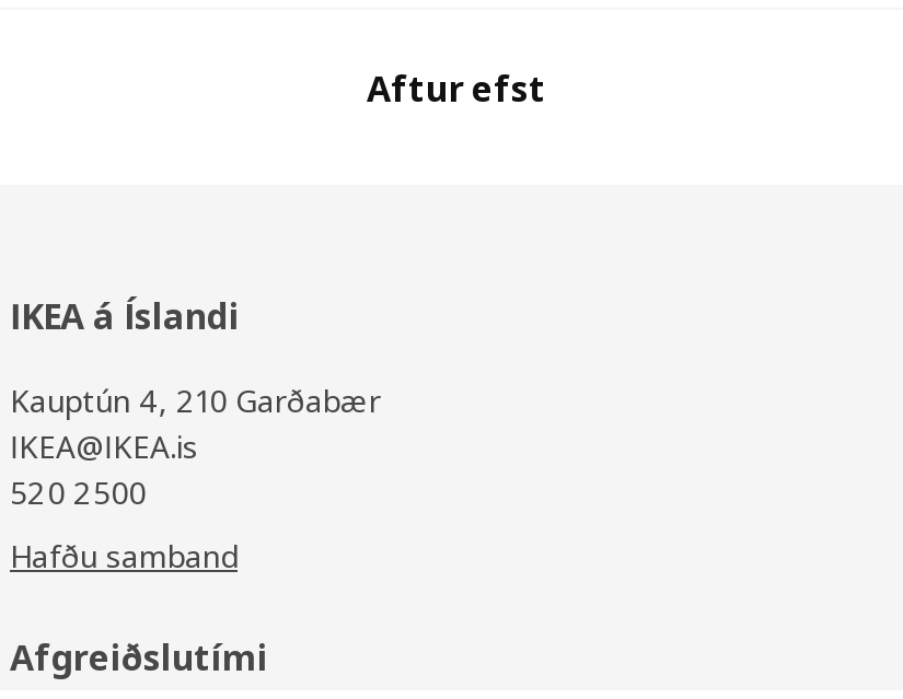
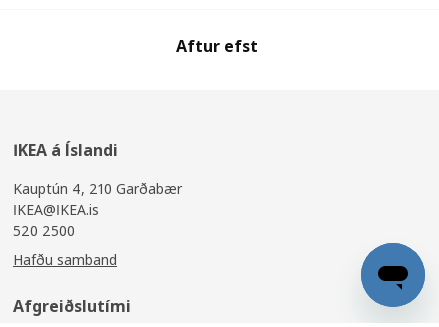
+ [image]
